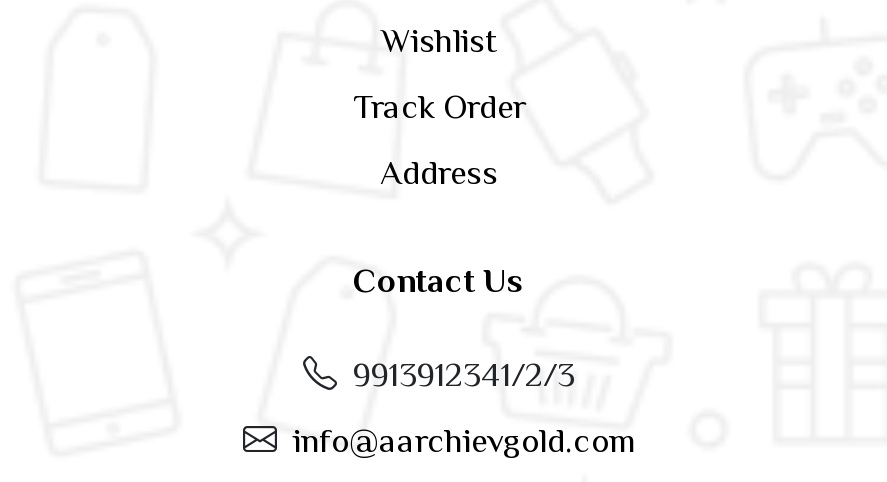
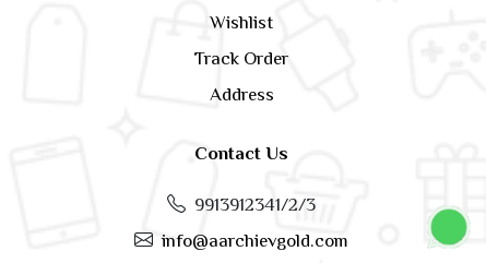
+ [image]
